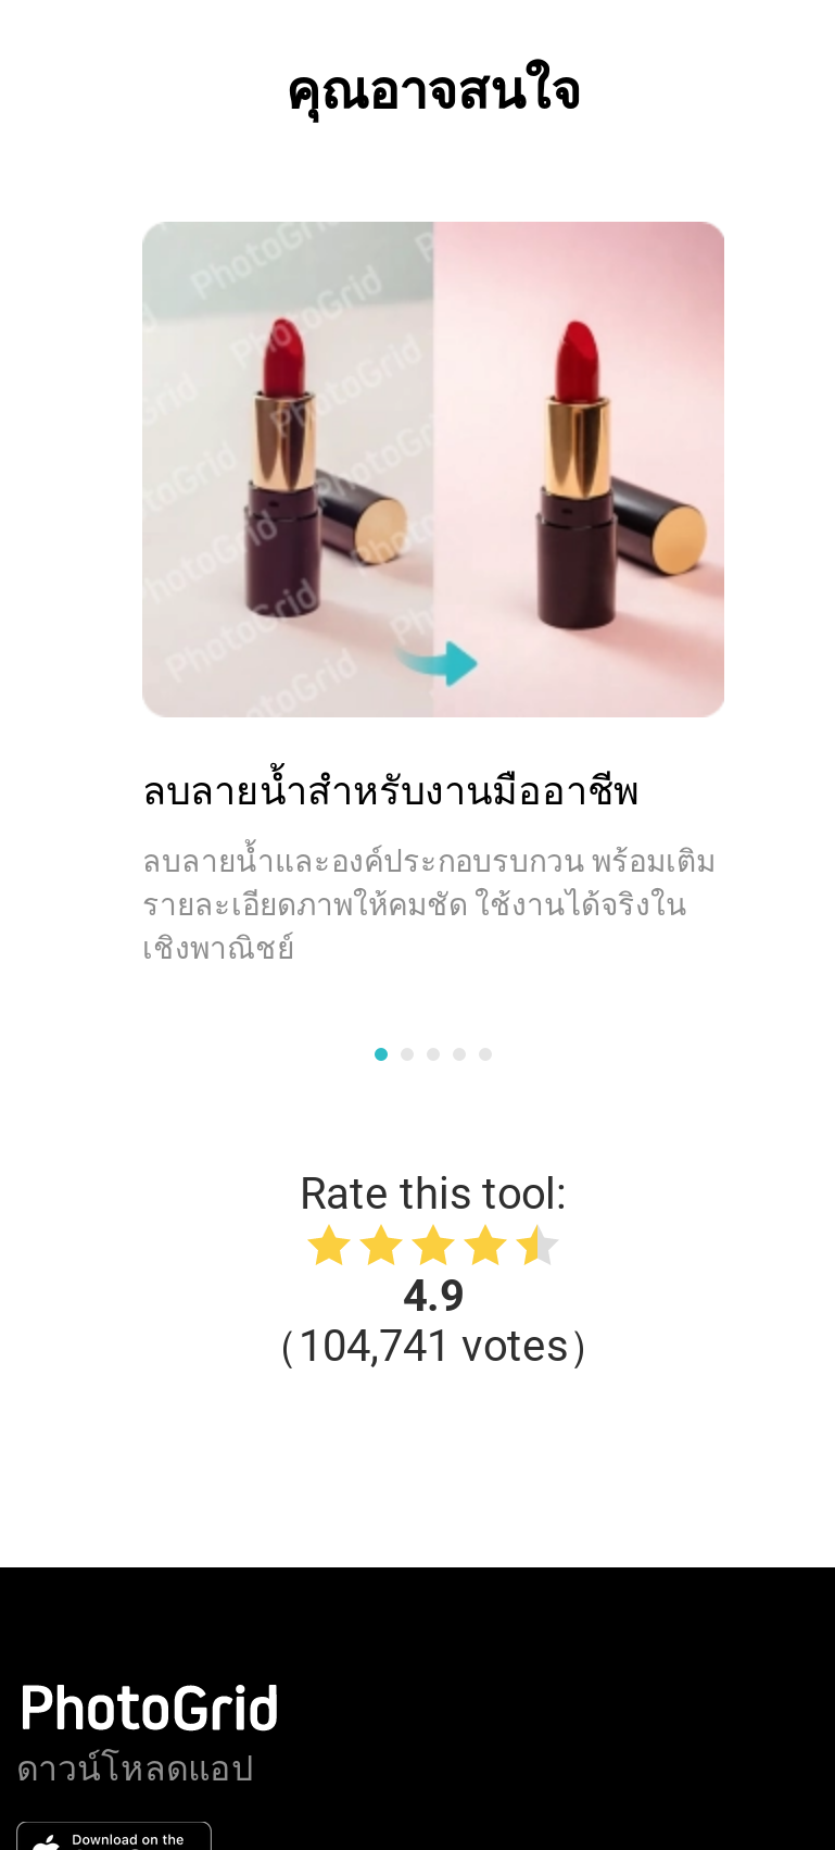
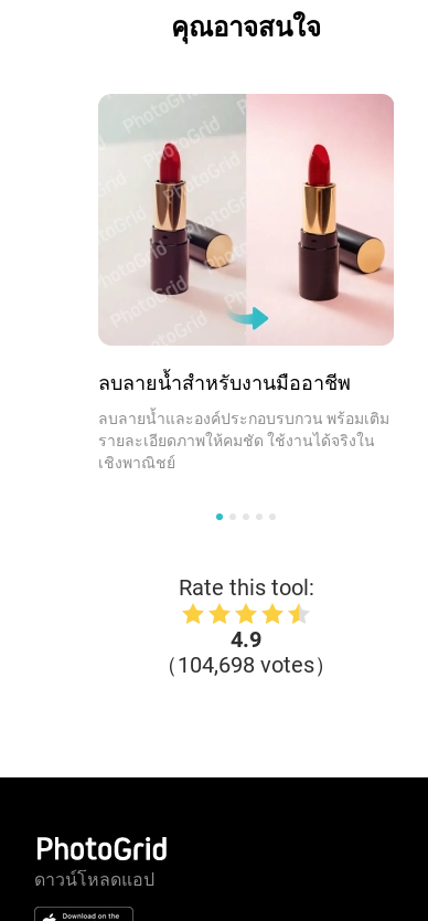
- （104,741 votes）
+ （104,698 votes）
